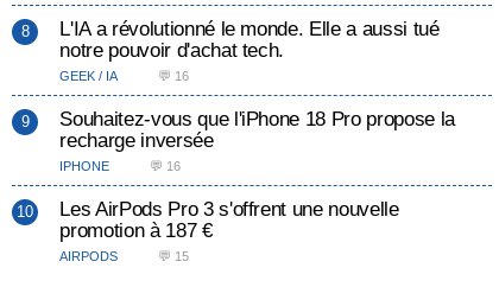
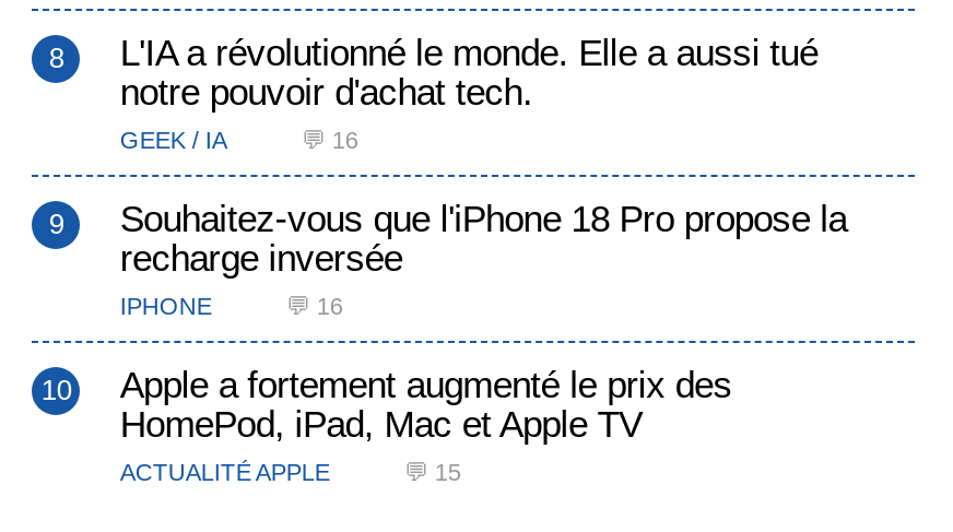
- Les AirPods Pro 3 s'offrent une nouvelle
- promotion à 187 €
- AIRPODS
+ Apple a fortement augmenté le prix des
+ HomePod, iPad, Mac et Apple TV
+ ACTUALITÉ APPLE
